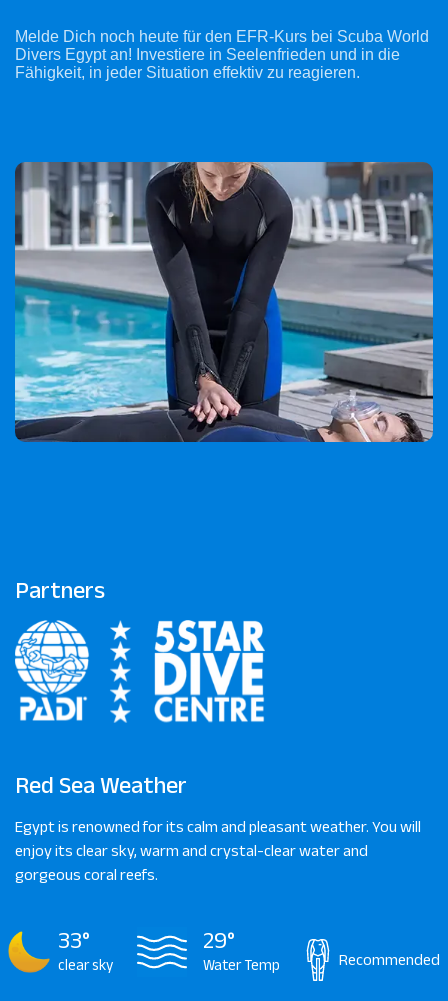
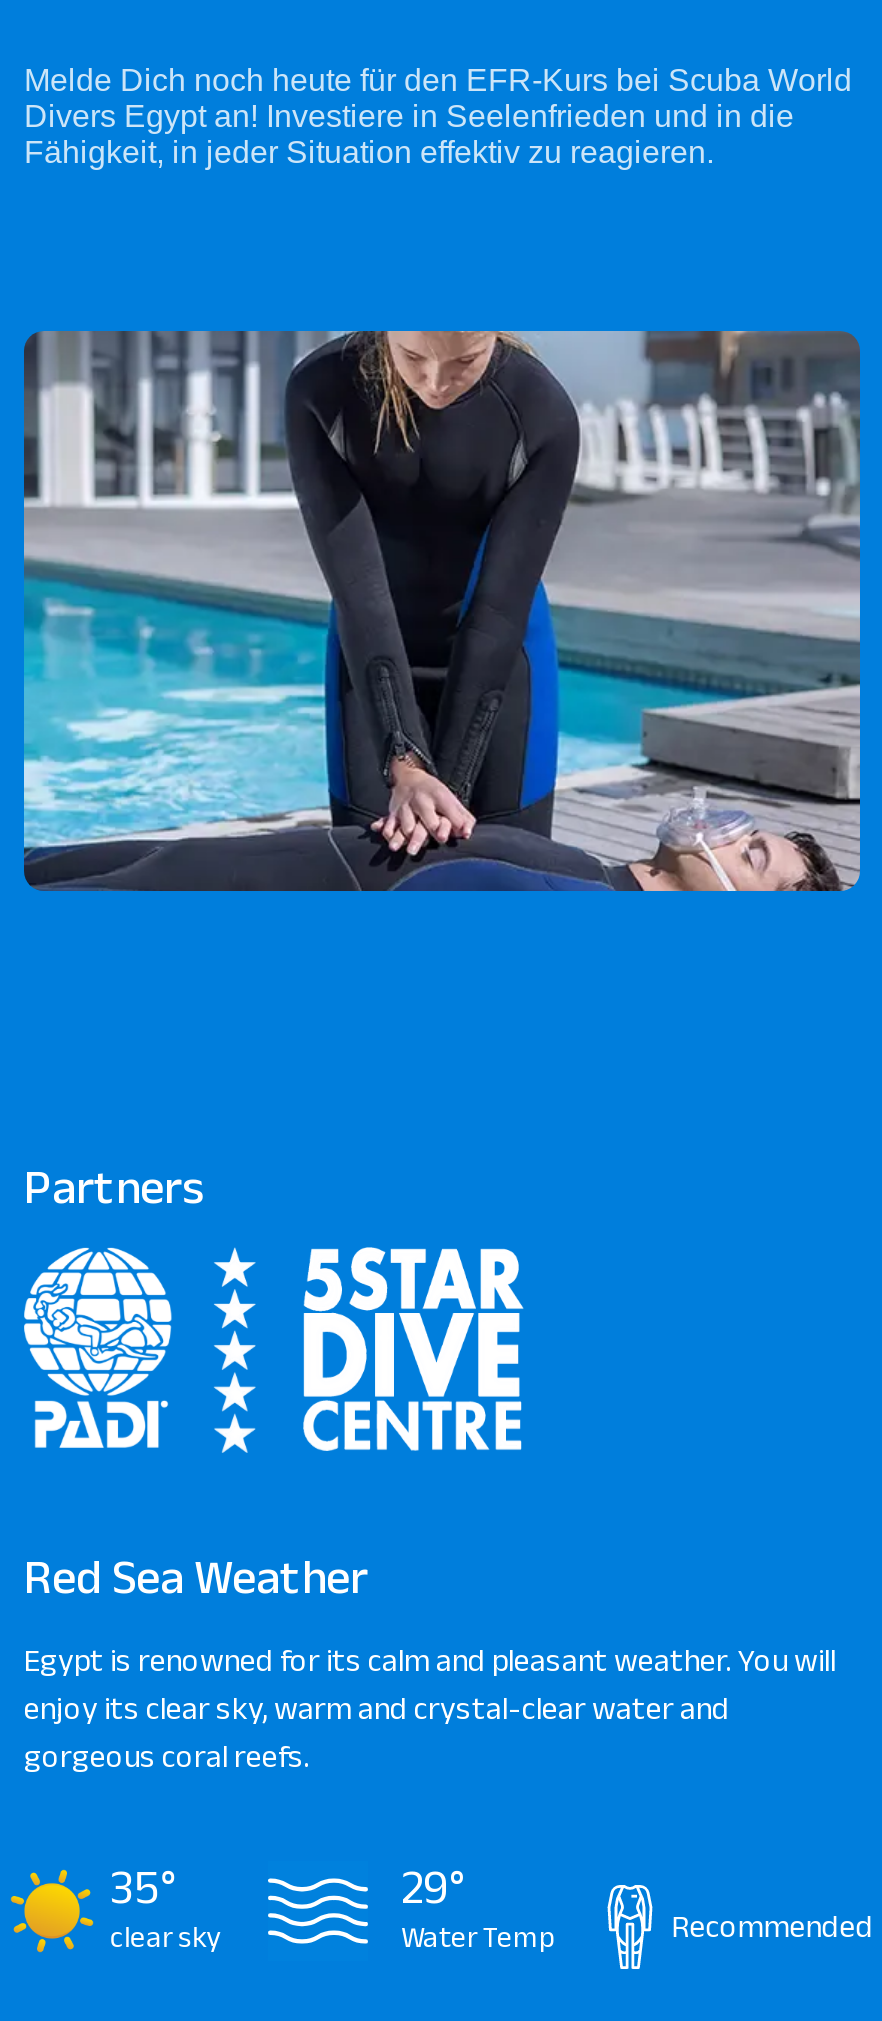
- [image]
- 33°
+ [image]
+ 35°
